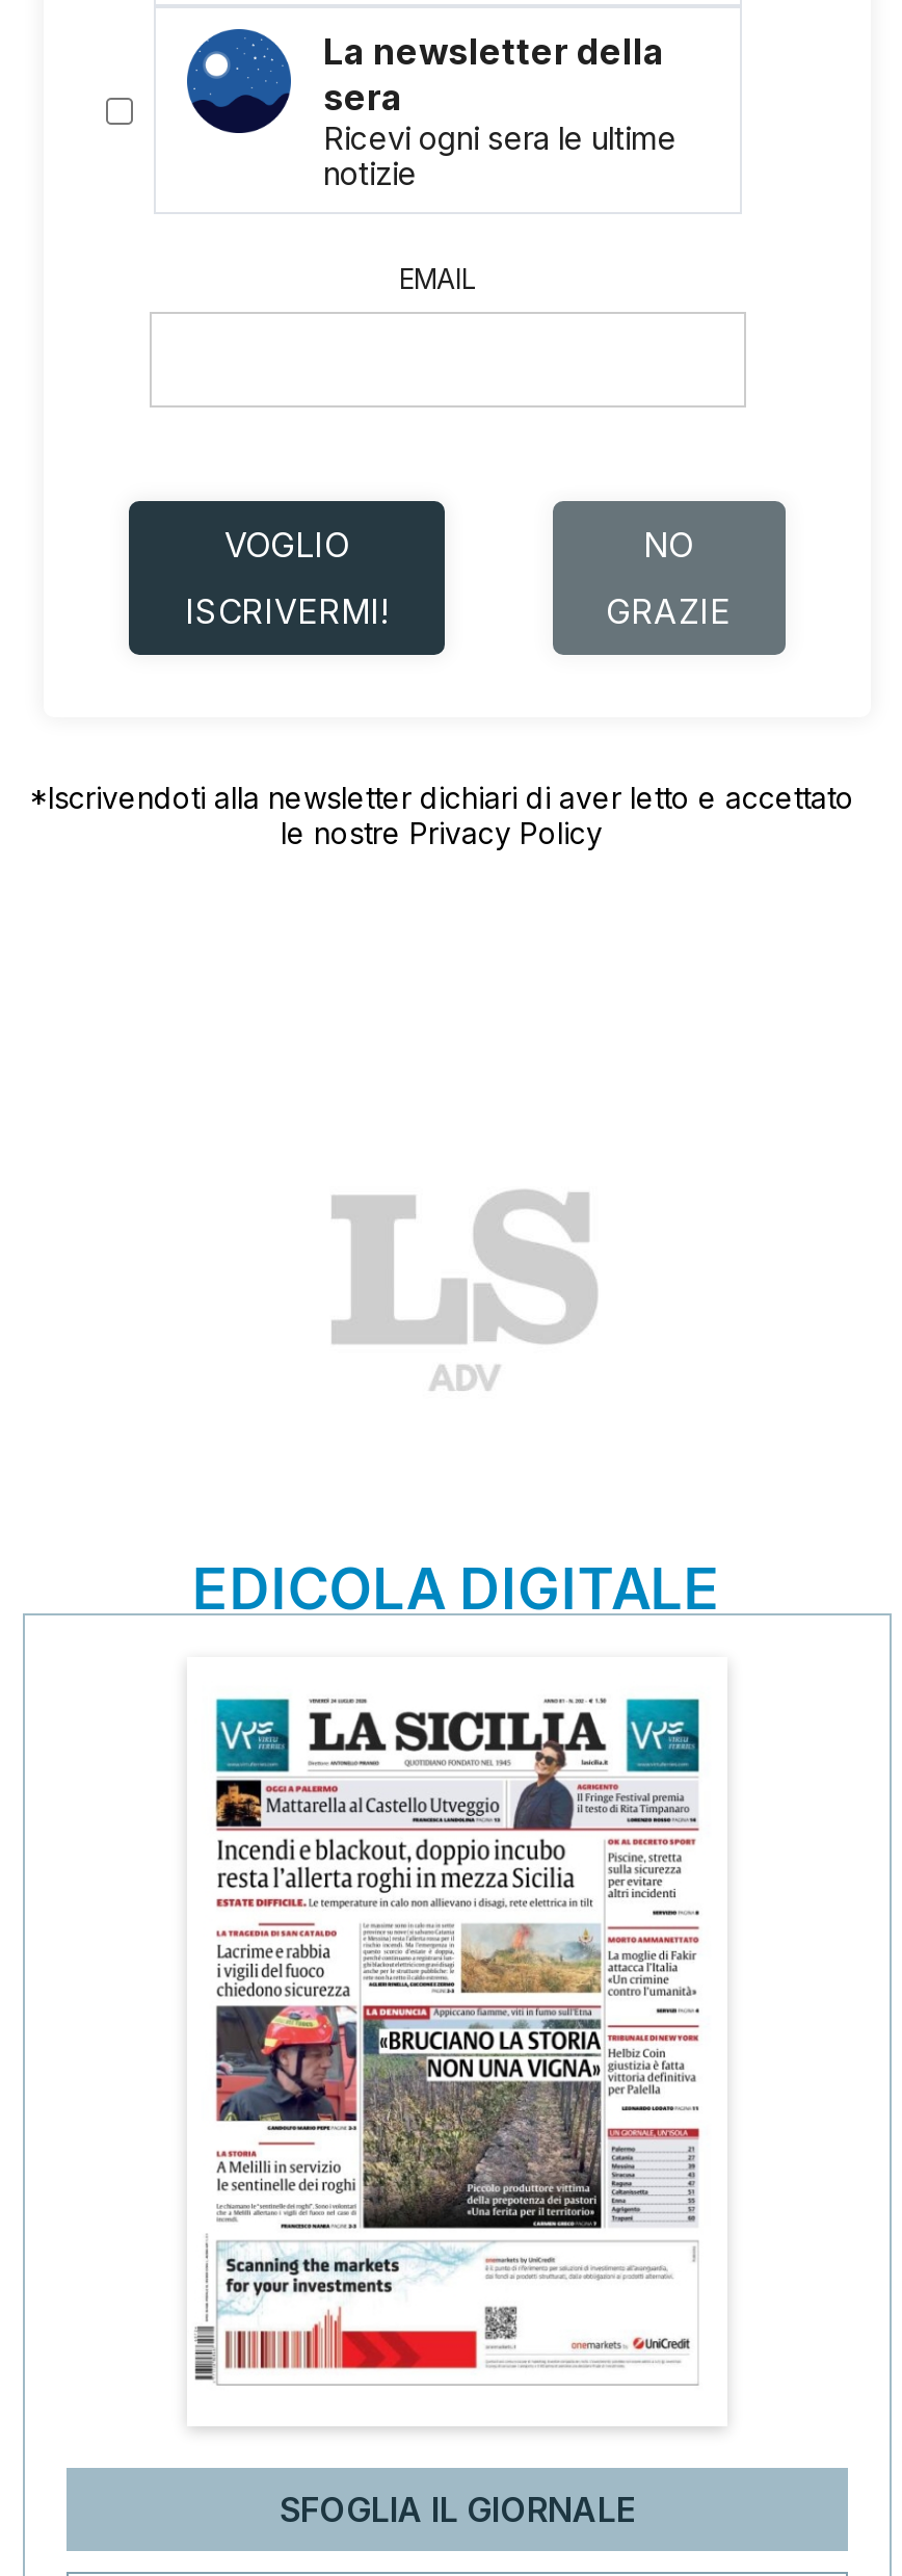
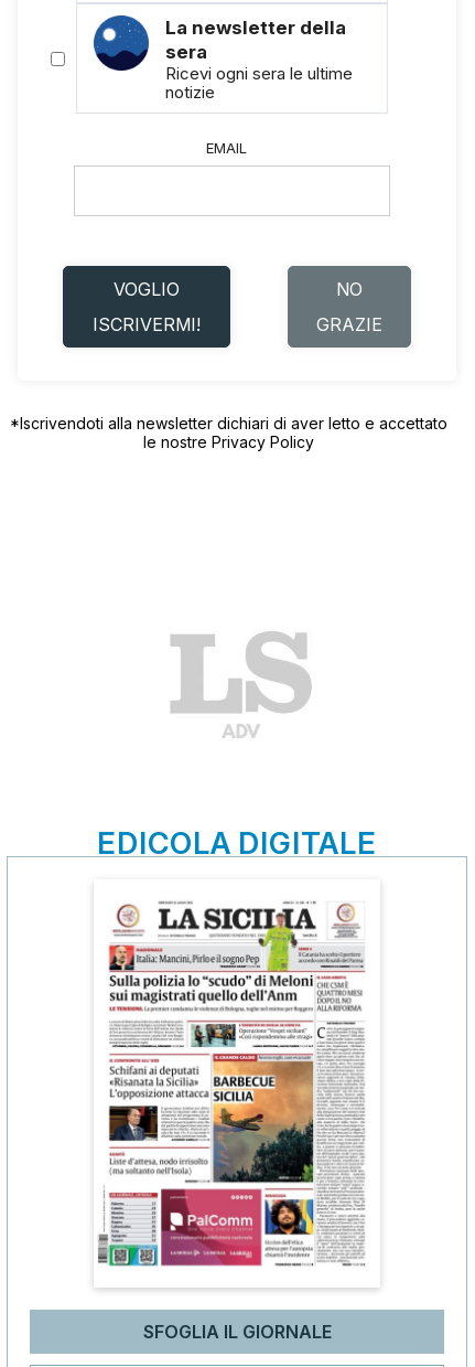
- [image]
+ [image]
